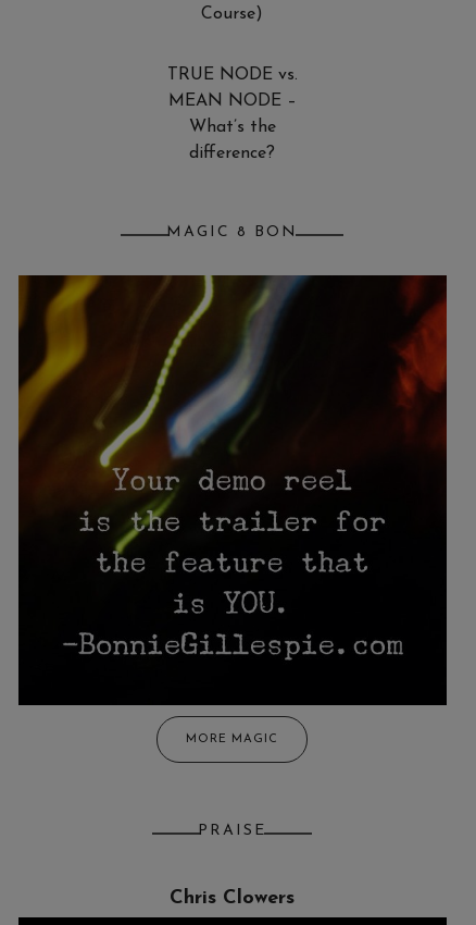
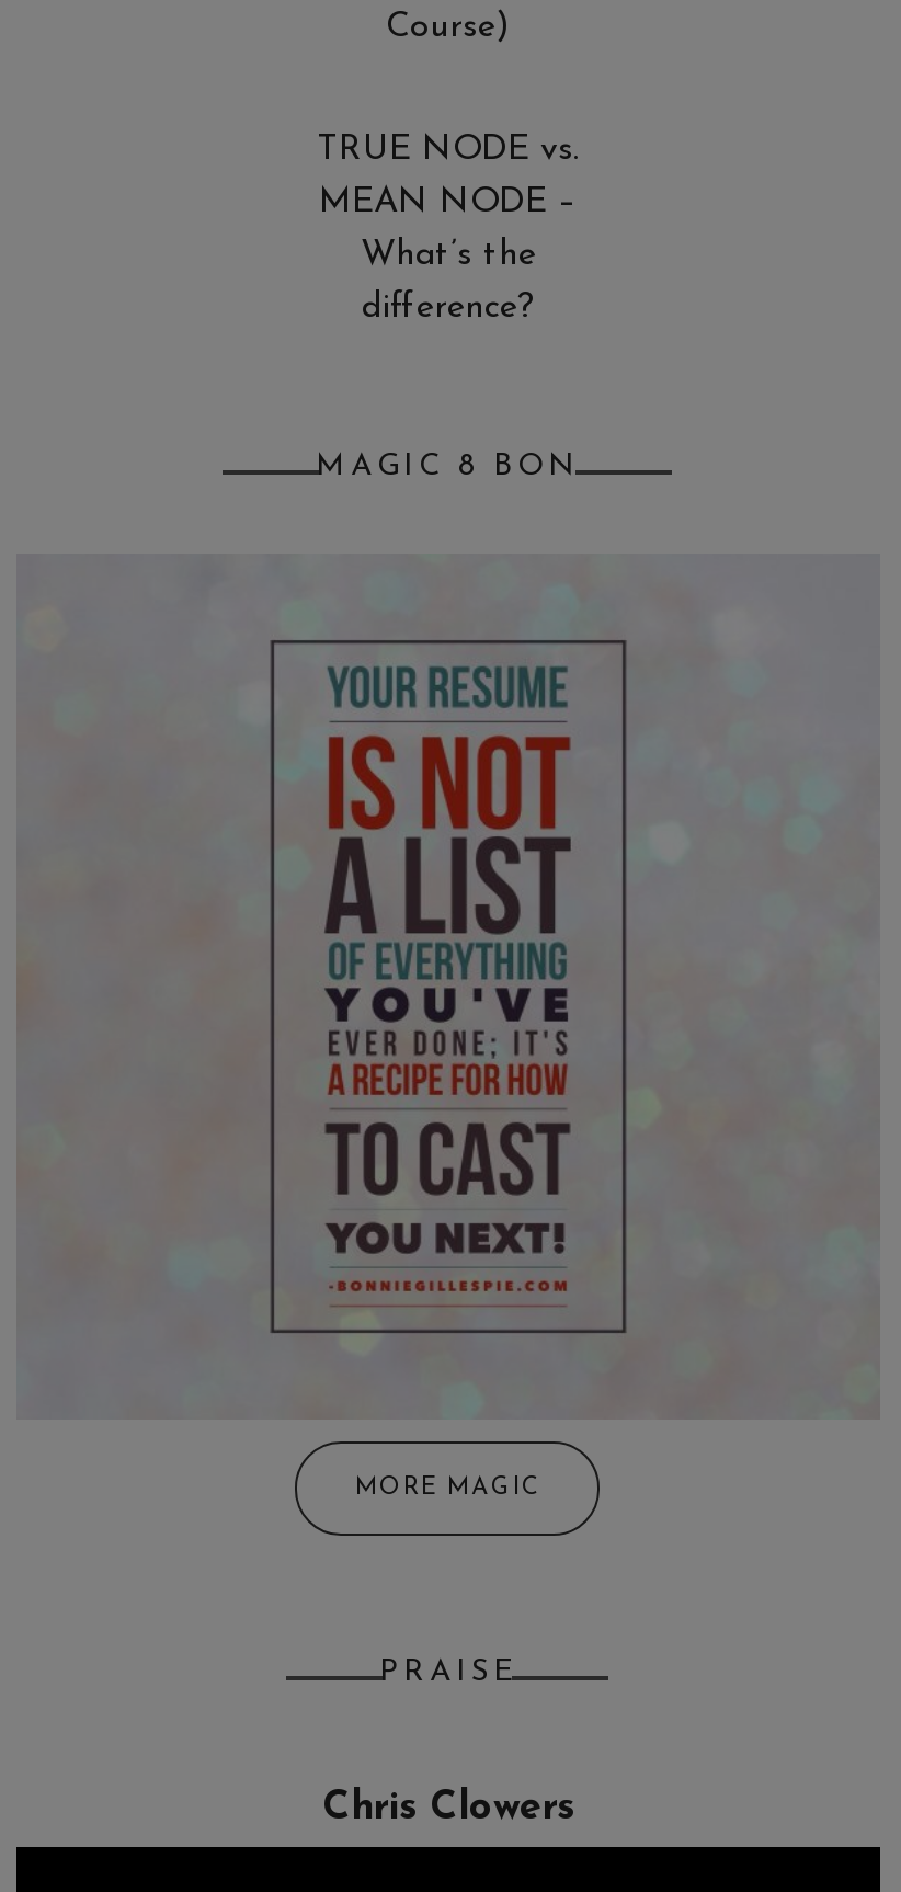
- [image]
+ [image]
